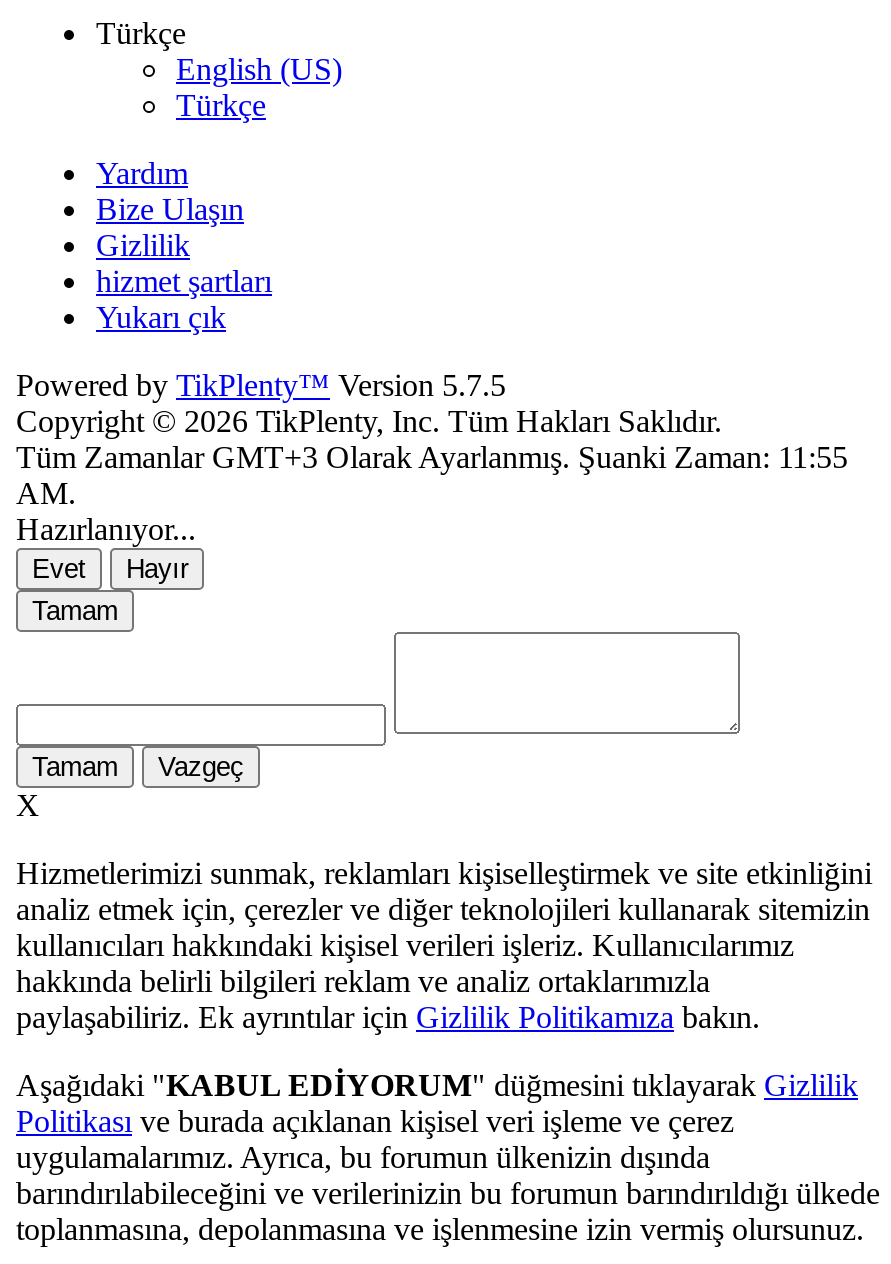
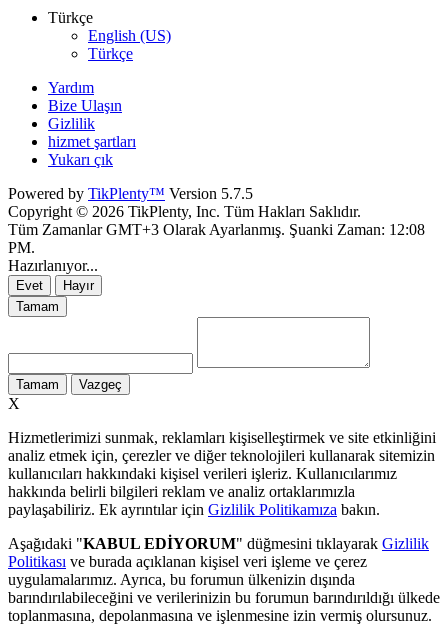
- Tüm Zamanlar GMT+3 Olarak Ayarlanmış. Şuanki Zaman: 11:55
- AM.
+ Tüm Zamanlar GMT+3 Olarak Ayarlanmış. Şuanki Zaman: 12:08
+ PM.
